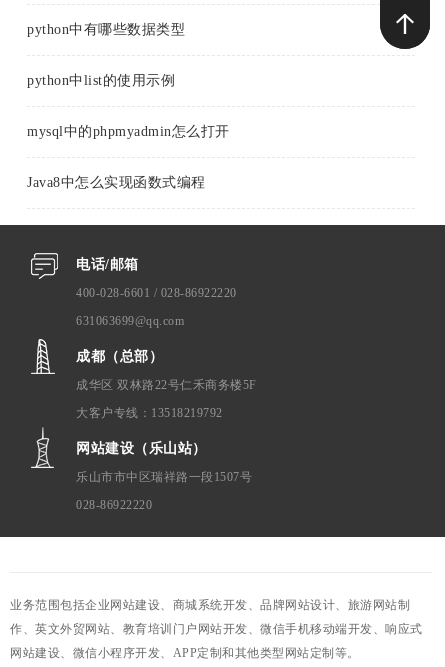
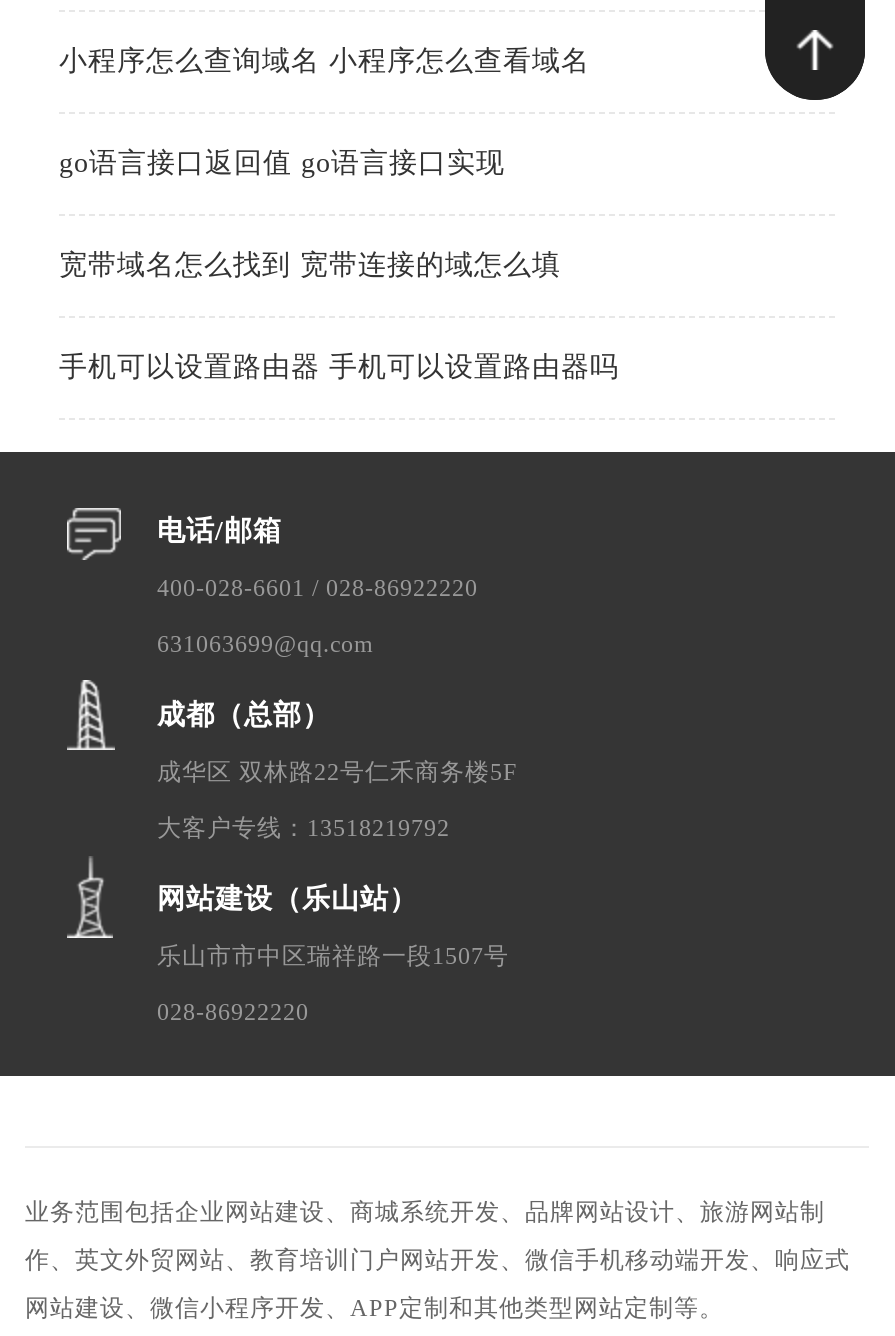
- python中有哪些数据类型
+ 小程序怎么查询域名 小程序怎么查看域名

- python中list的使用示例
+ go语言接口返回值 go语言接口实现

- mysql中的phpmyadmin怎么打开
+ 宽带域名怎么找到 宽带连接的域怎么填

- Java8中怎么实现函数式编程
+ 手机可以设置路由器 手机可以设置路由器吗
